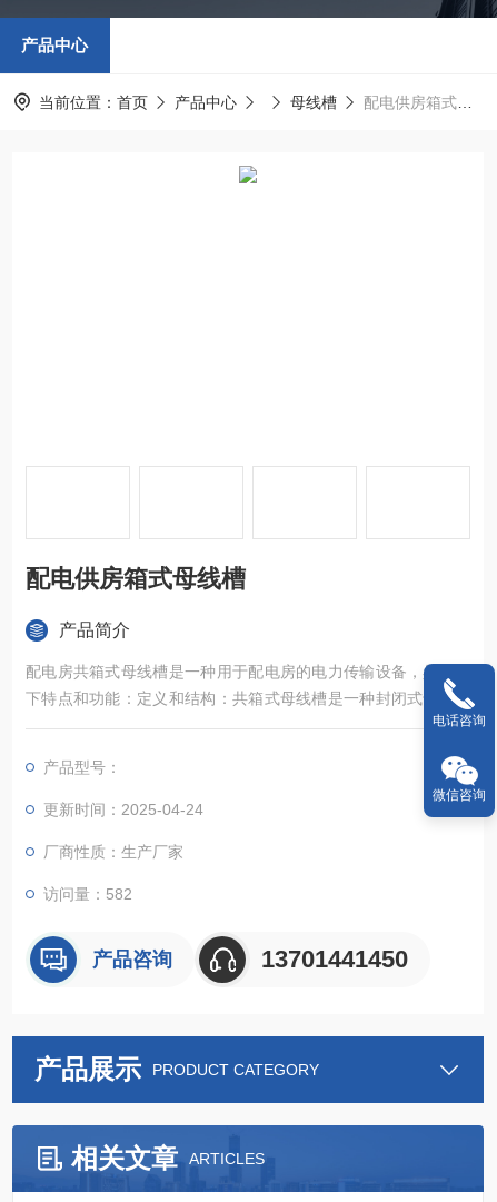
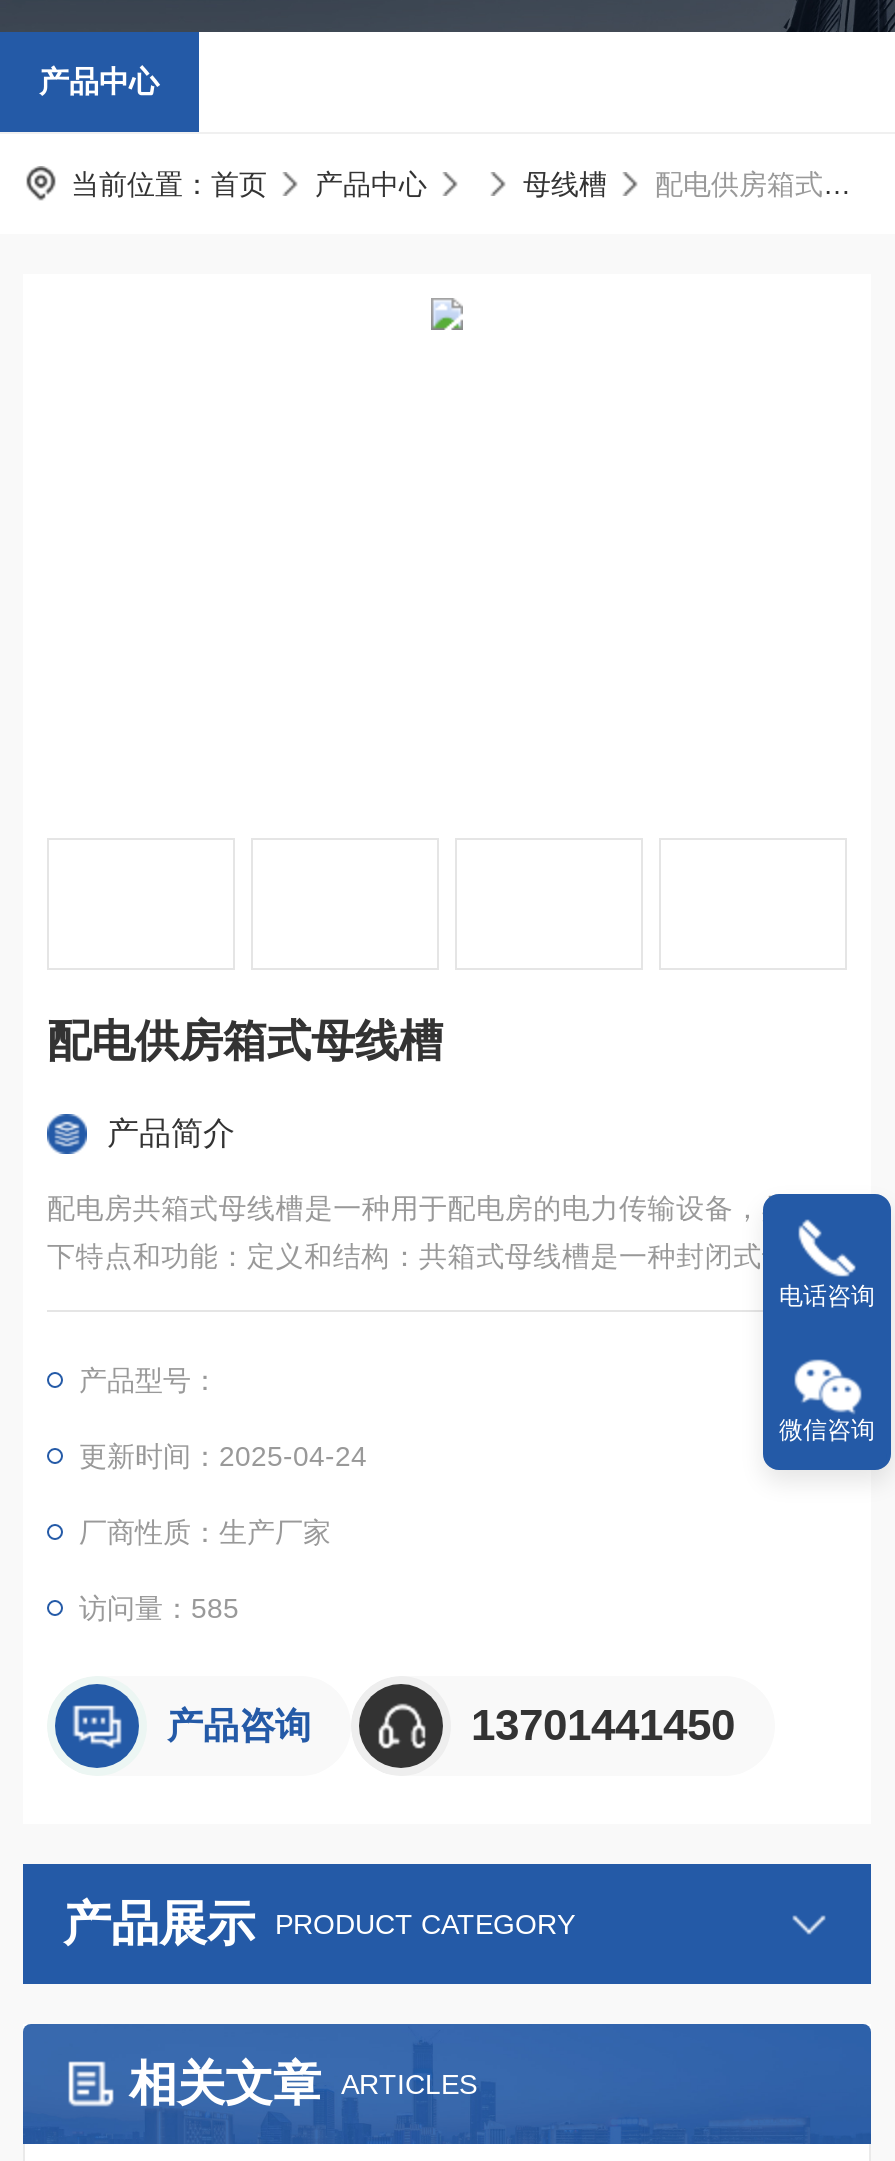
- 访问量：582
+ 访问量：585
